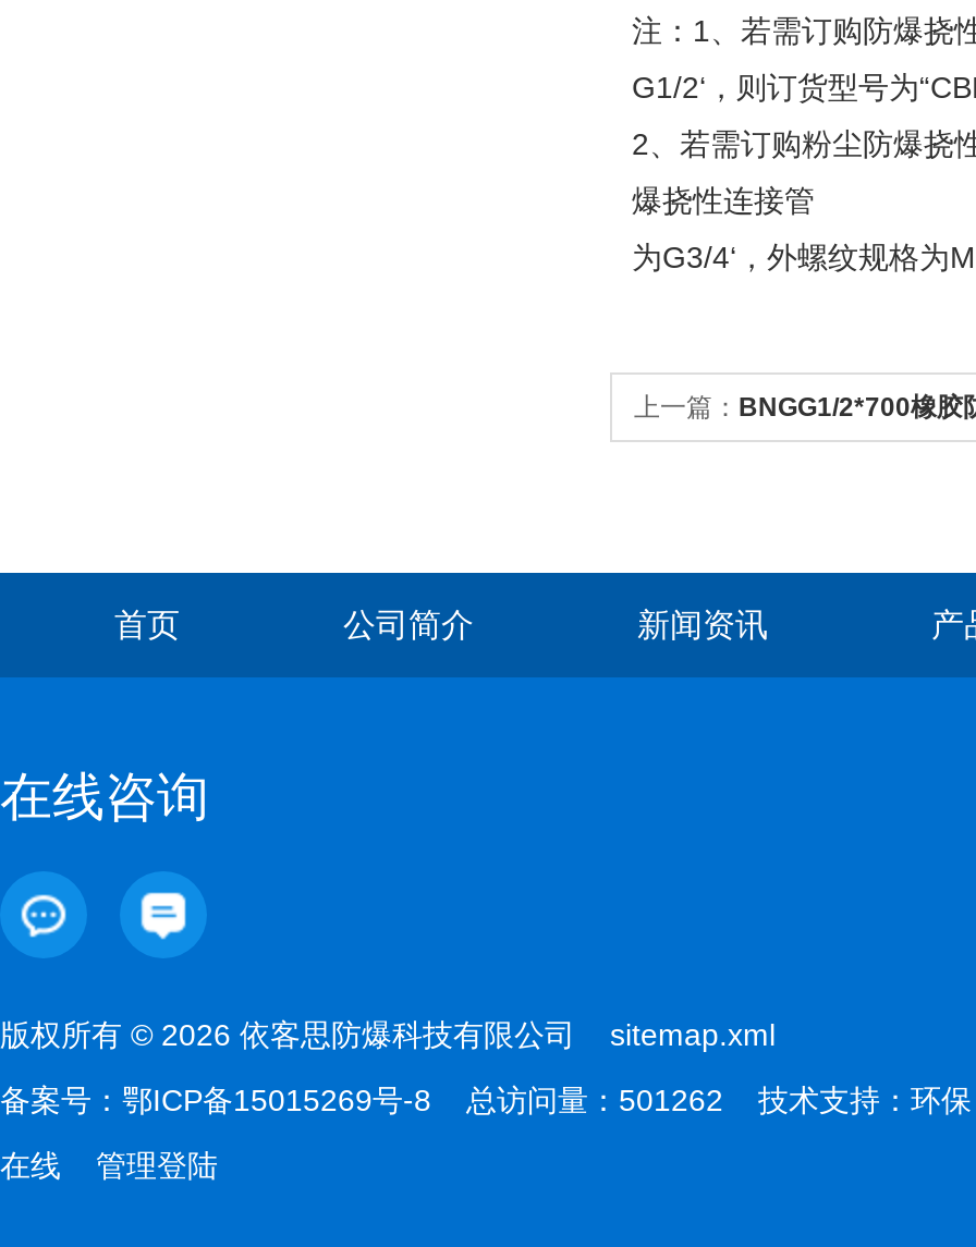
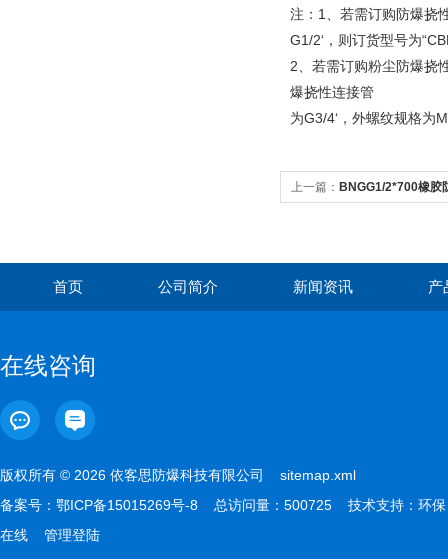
- 备案号：鄂ICP备15015269号-8总访问量：501262 技术支持：环保
+ 备案号：鄂ICP备15015269号-8总访问量：500725 技术支持：环保
